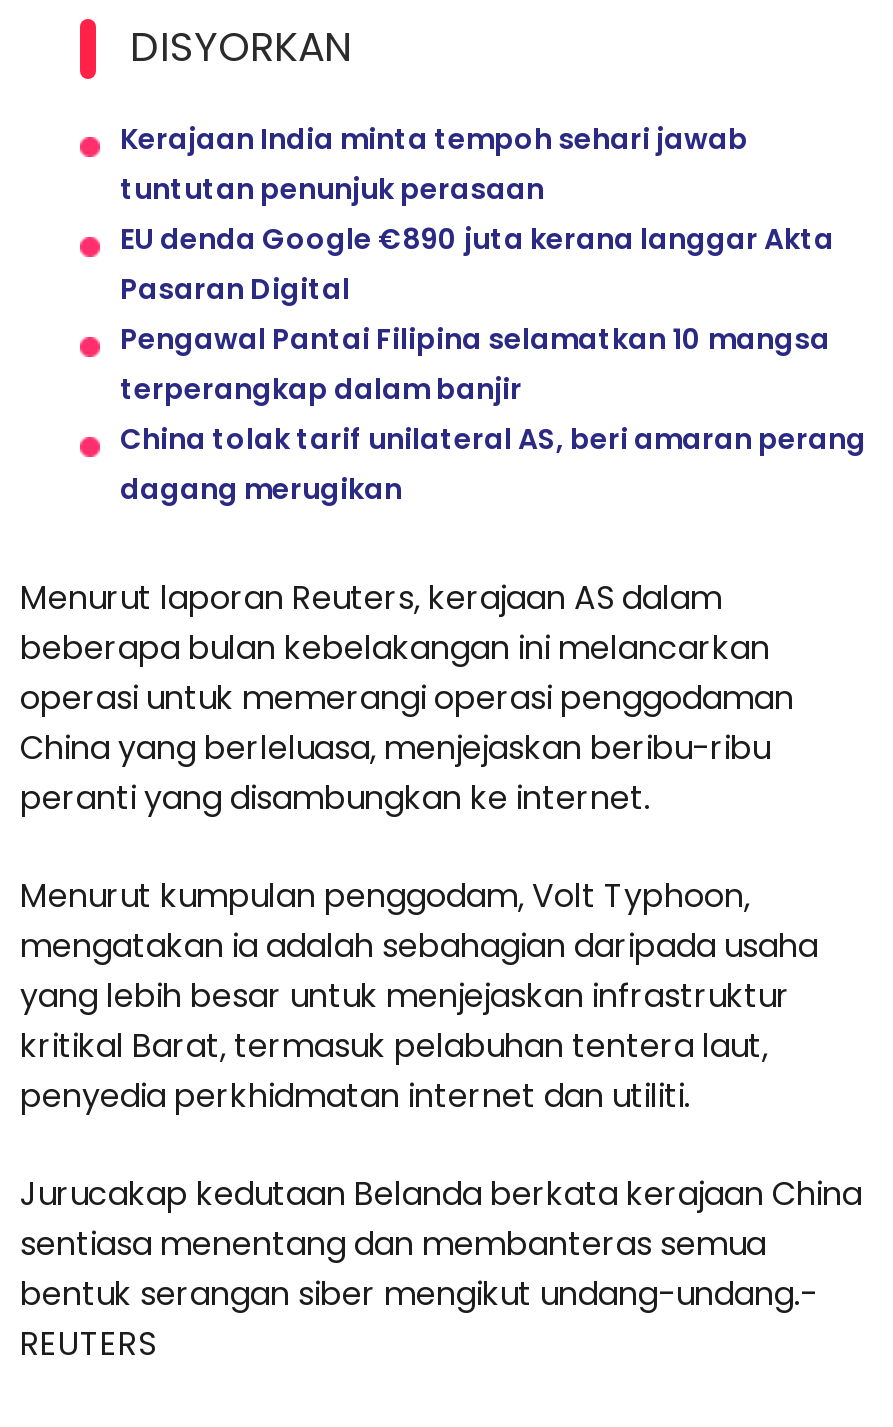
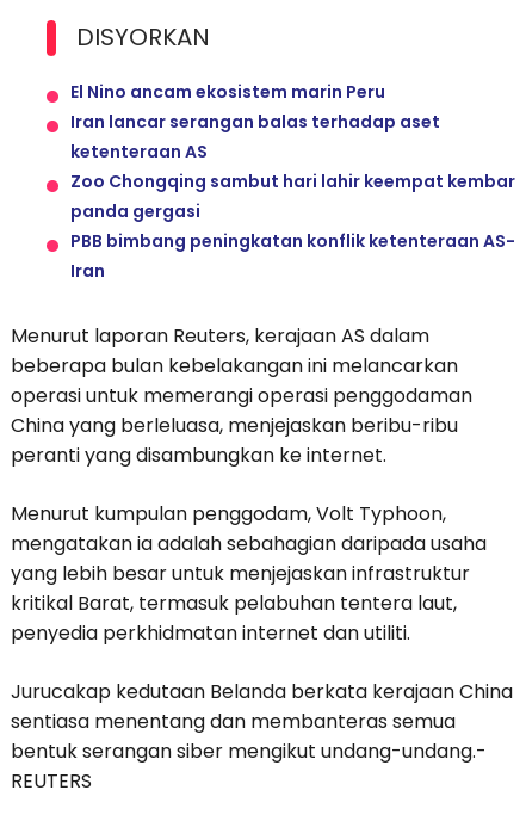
- Kerajaan India minta tempoh sehari jawab
- tuntutan penunjuk perasaan
- EU denda Google €890 juta kerana langgar Akta
- Pasaran Digital
- Pengawal Pantai Filipina selamatkan 10 mangsa
- terperangkap dalam banjir
- China tolak tarif unilateral AS, beri amaran perang
- dagang merugikan
+ El Nino ancam ekosistem marin Peru
+ Iran lancar serangan balas terhadap aset
+ ketenteraan AS
+ Zoo Chongqing sambut hari lahir keempat kembar
+ panda gergasi
+ PBB bimbang peningkatan konflik ketenteraan AS-
+ Iran
